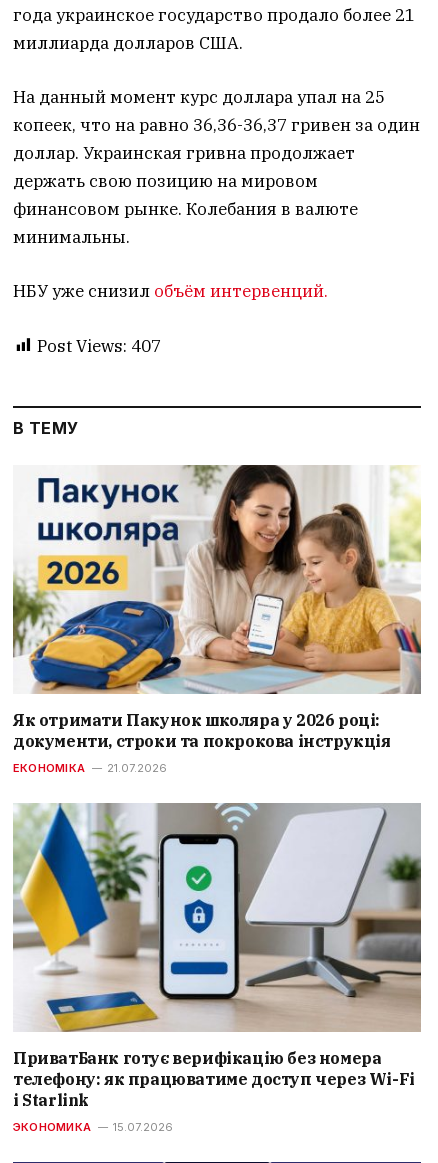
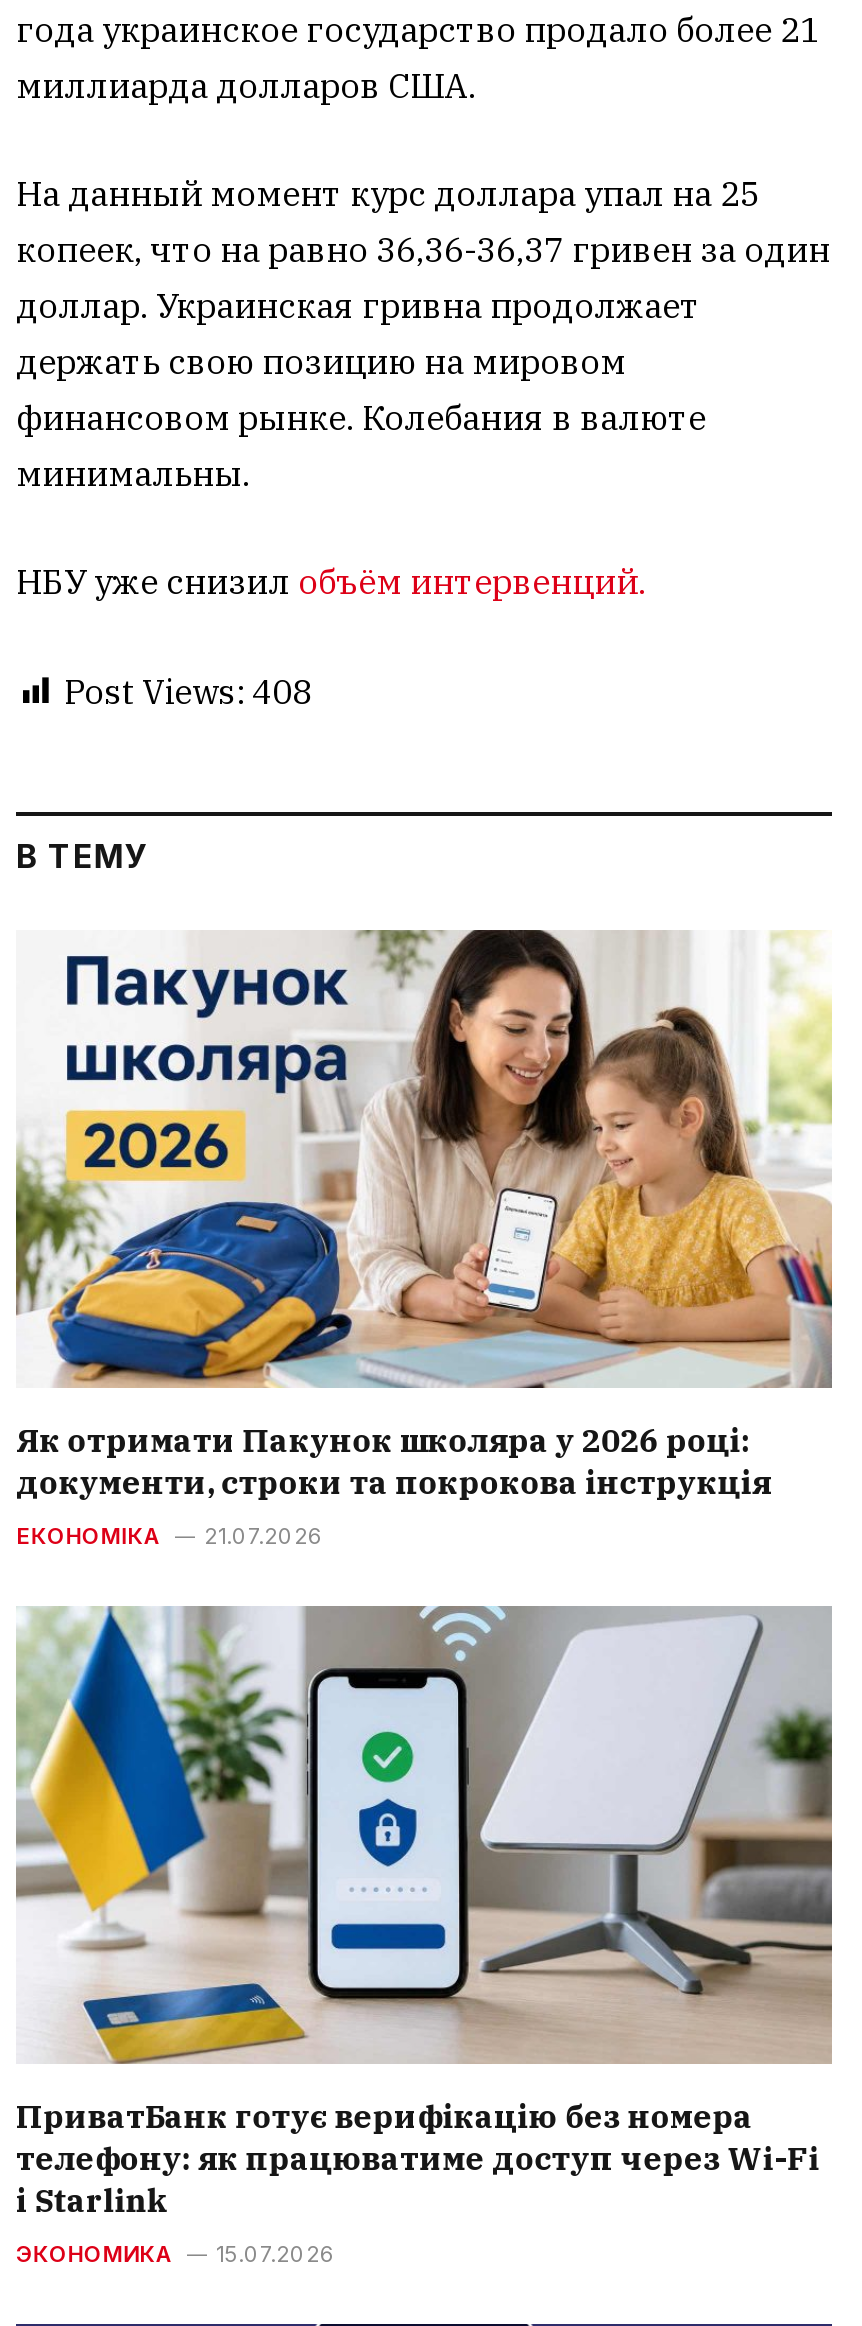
- Post Views: 407
+ Post Views: 408
